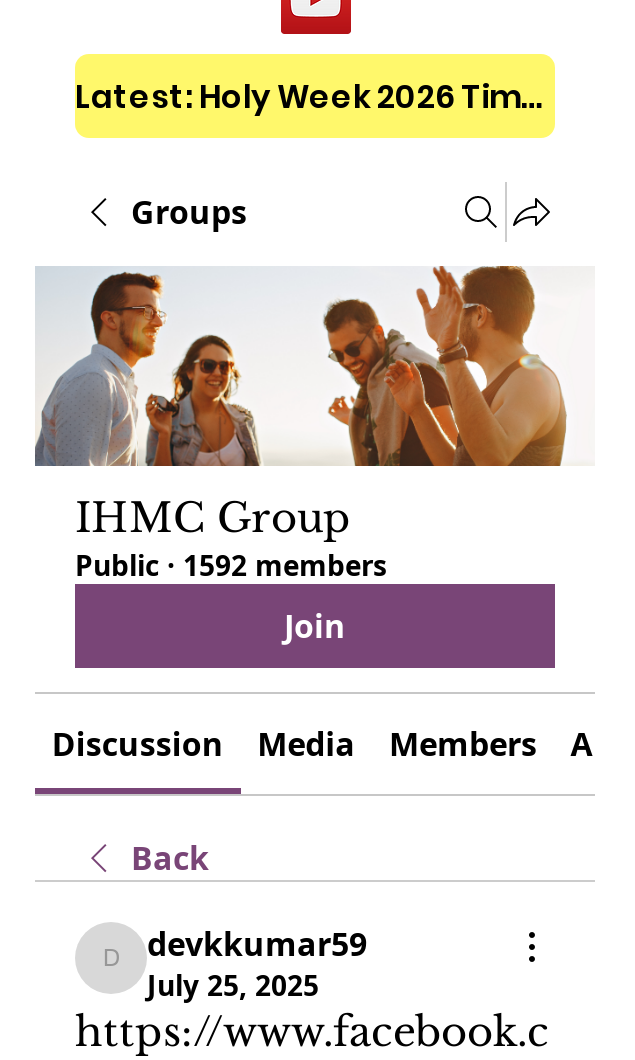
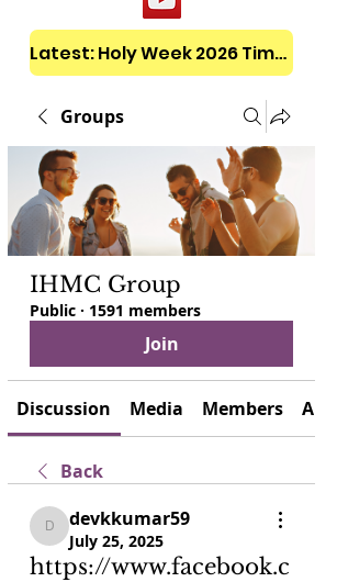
- Public · 1592 members
+ Public · 1591 members
